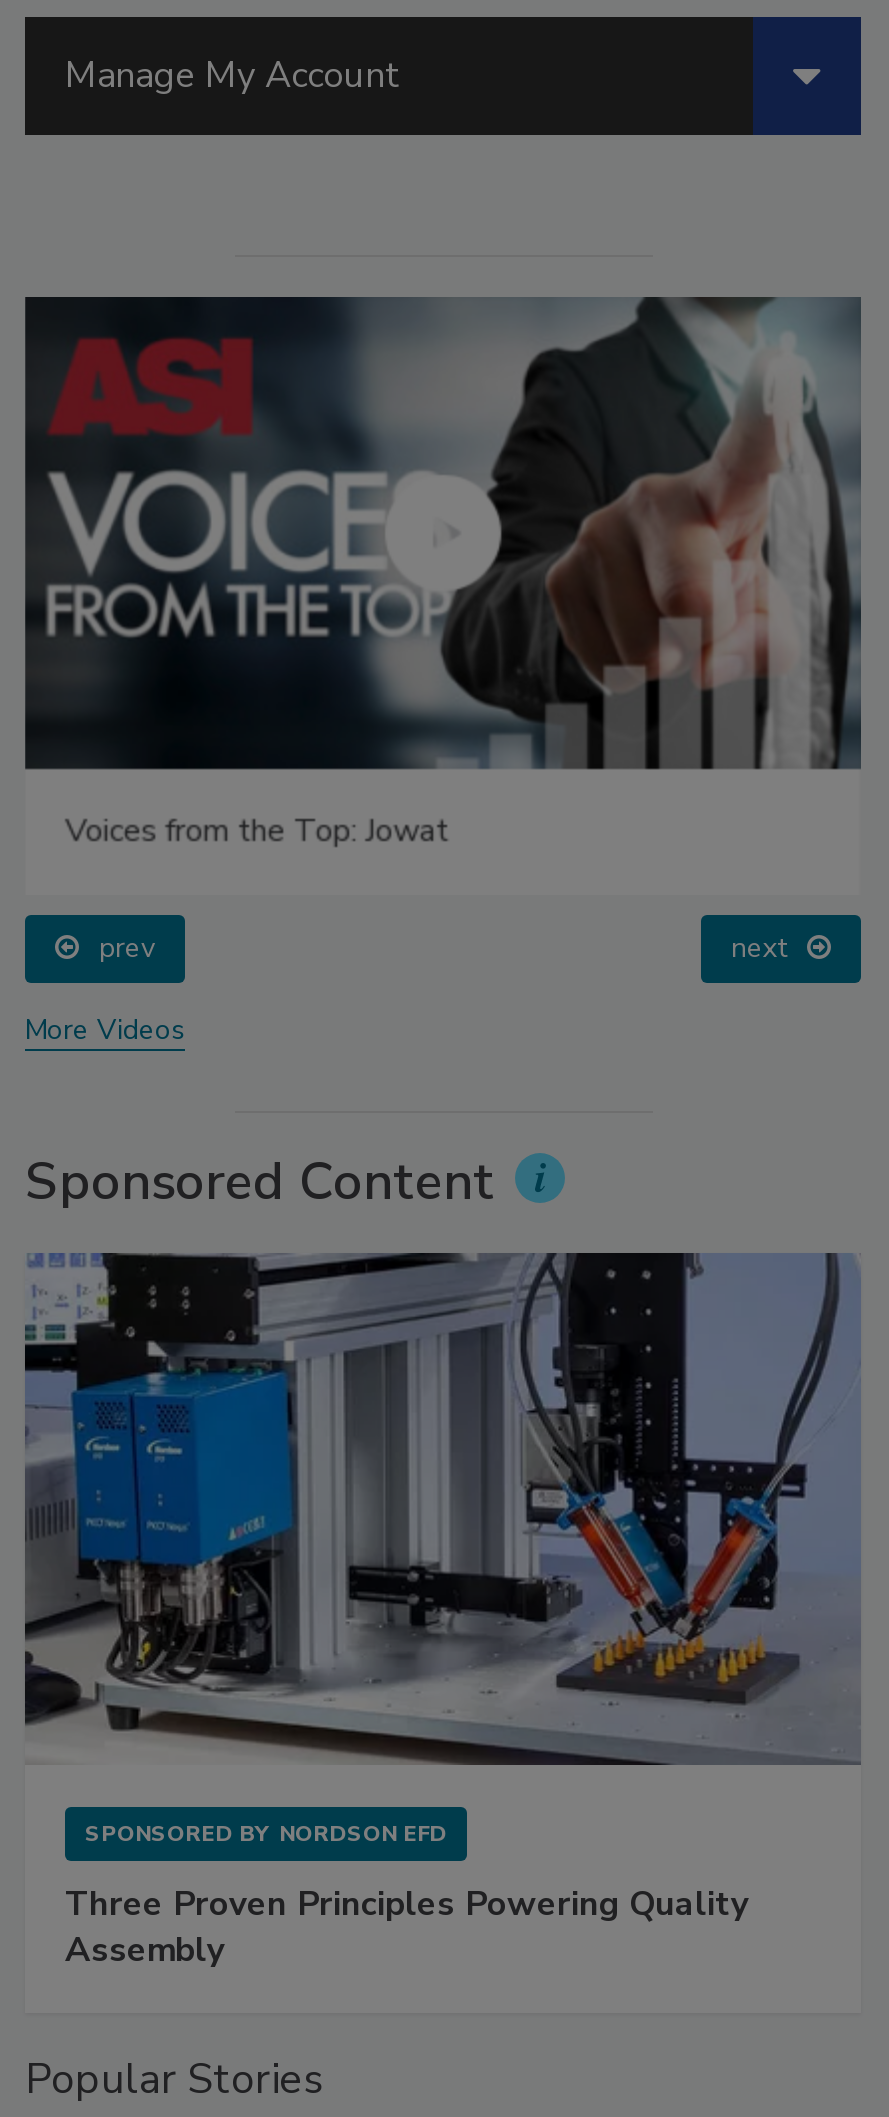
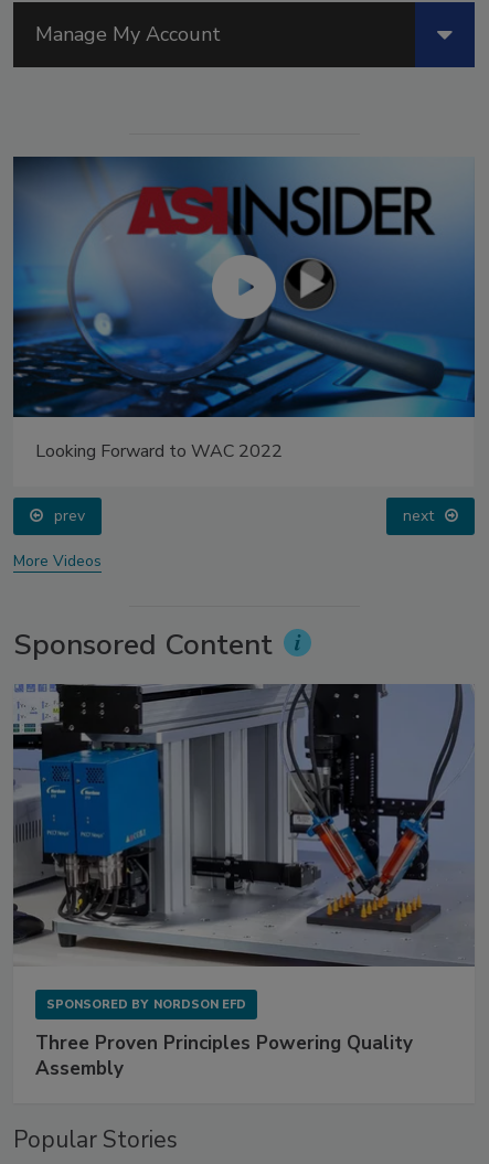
- [image]
- Voices from the Top: Jowat
+ [image]
+ Looking Forward to WAC 2022
